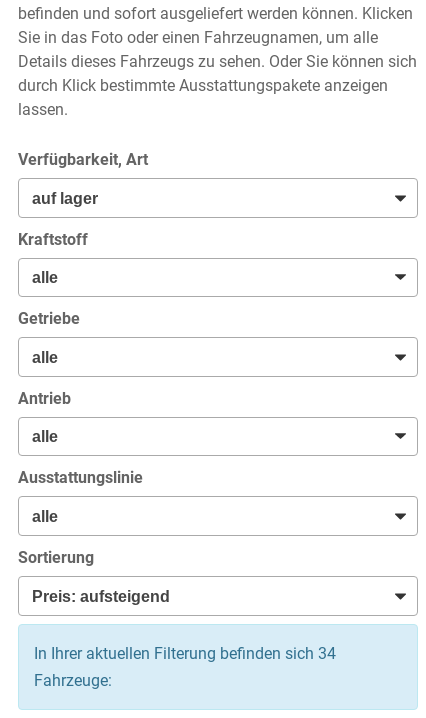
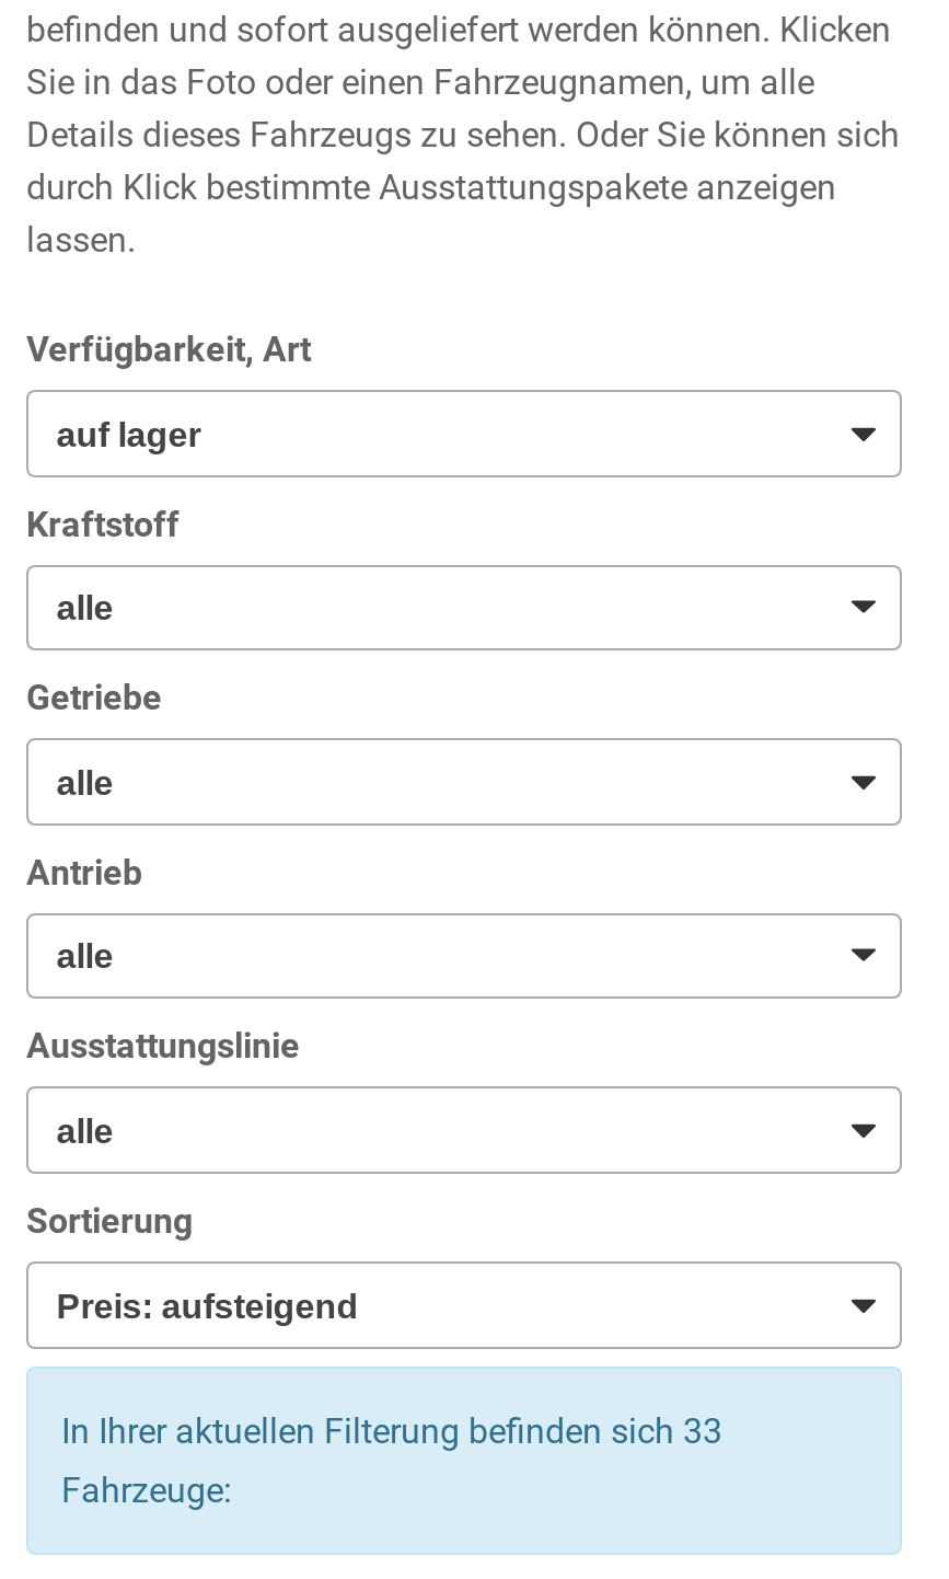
- In Ihrer aktuellen Filterung befinden sich 34
+ In Ihrer aktuellen Filterung befinden sich 33
